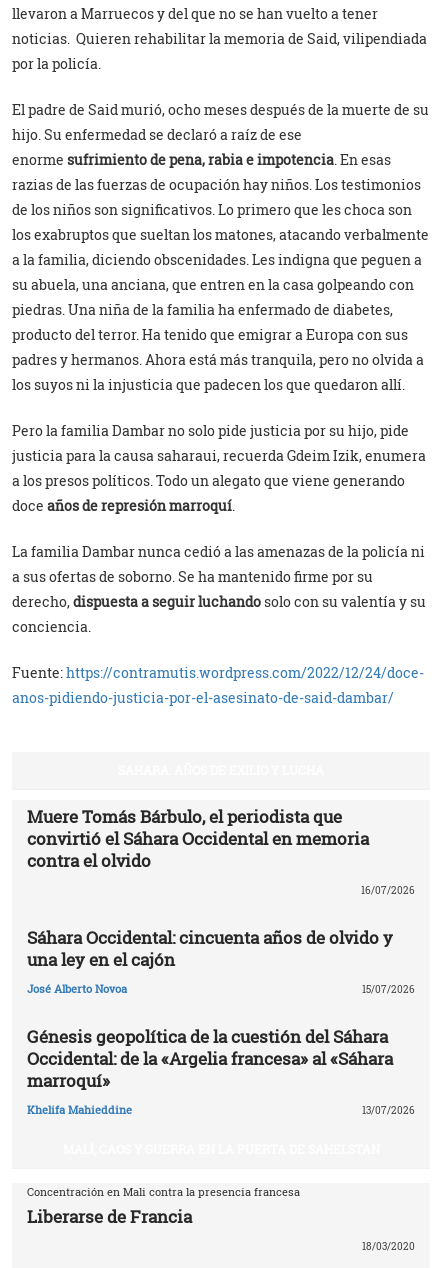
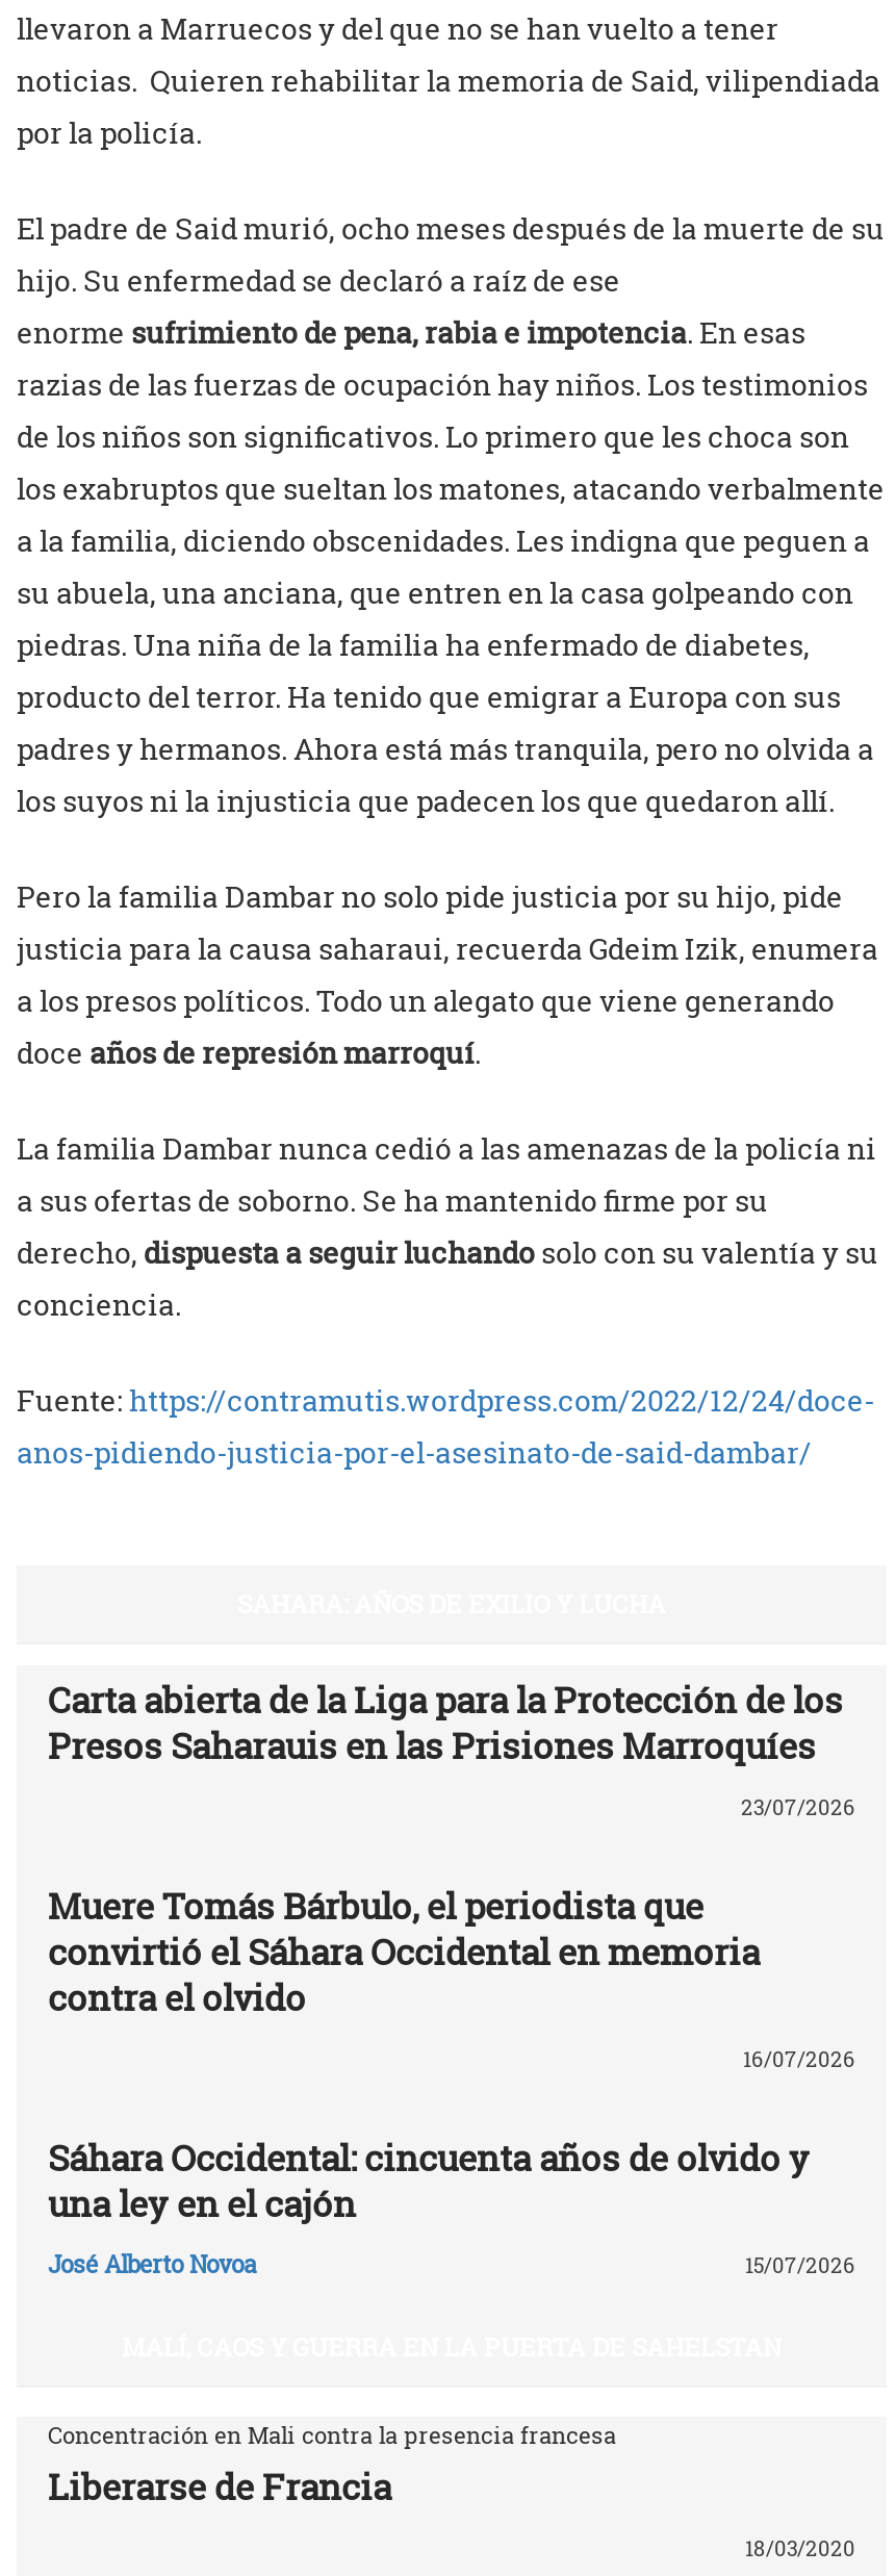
+ Carta abierta de la Liga para la Protección de los
+ Presos Saharauis en las Prisiones Marroquíes
+ 23/07/2026

moved down: Muere Tomás Bárbulo, el periodista que | convirtió el Sáhara Occidental en memoria | contra el olvido | 16/07/2026 | Sáhara Occidental: cincuenta años de olvido y | una ley en el cajón | José Alberto Novoa | 15/07/2026

- Génesis geopolítica de la cuestión del Sáhara
- Occidental: de la «Argelia francesa» al «Sáhara
- marroquí»
- Khelifa Mahieddine
- 13/07/2026
